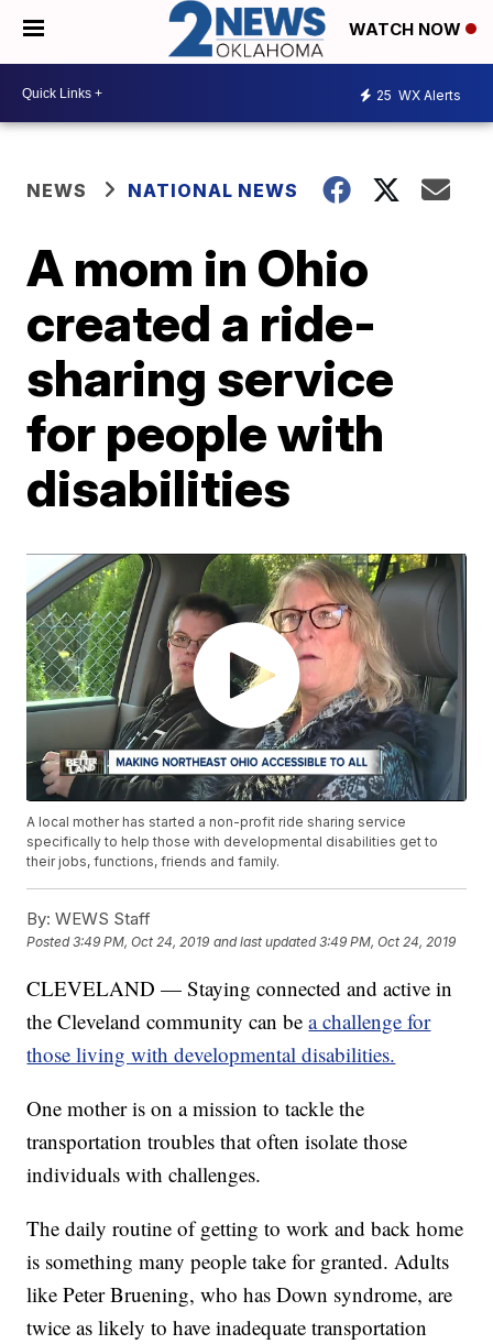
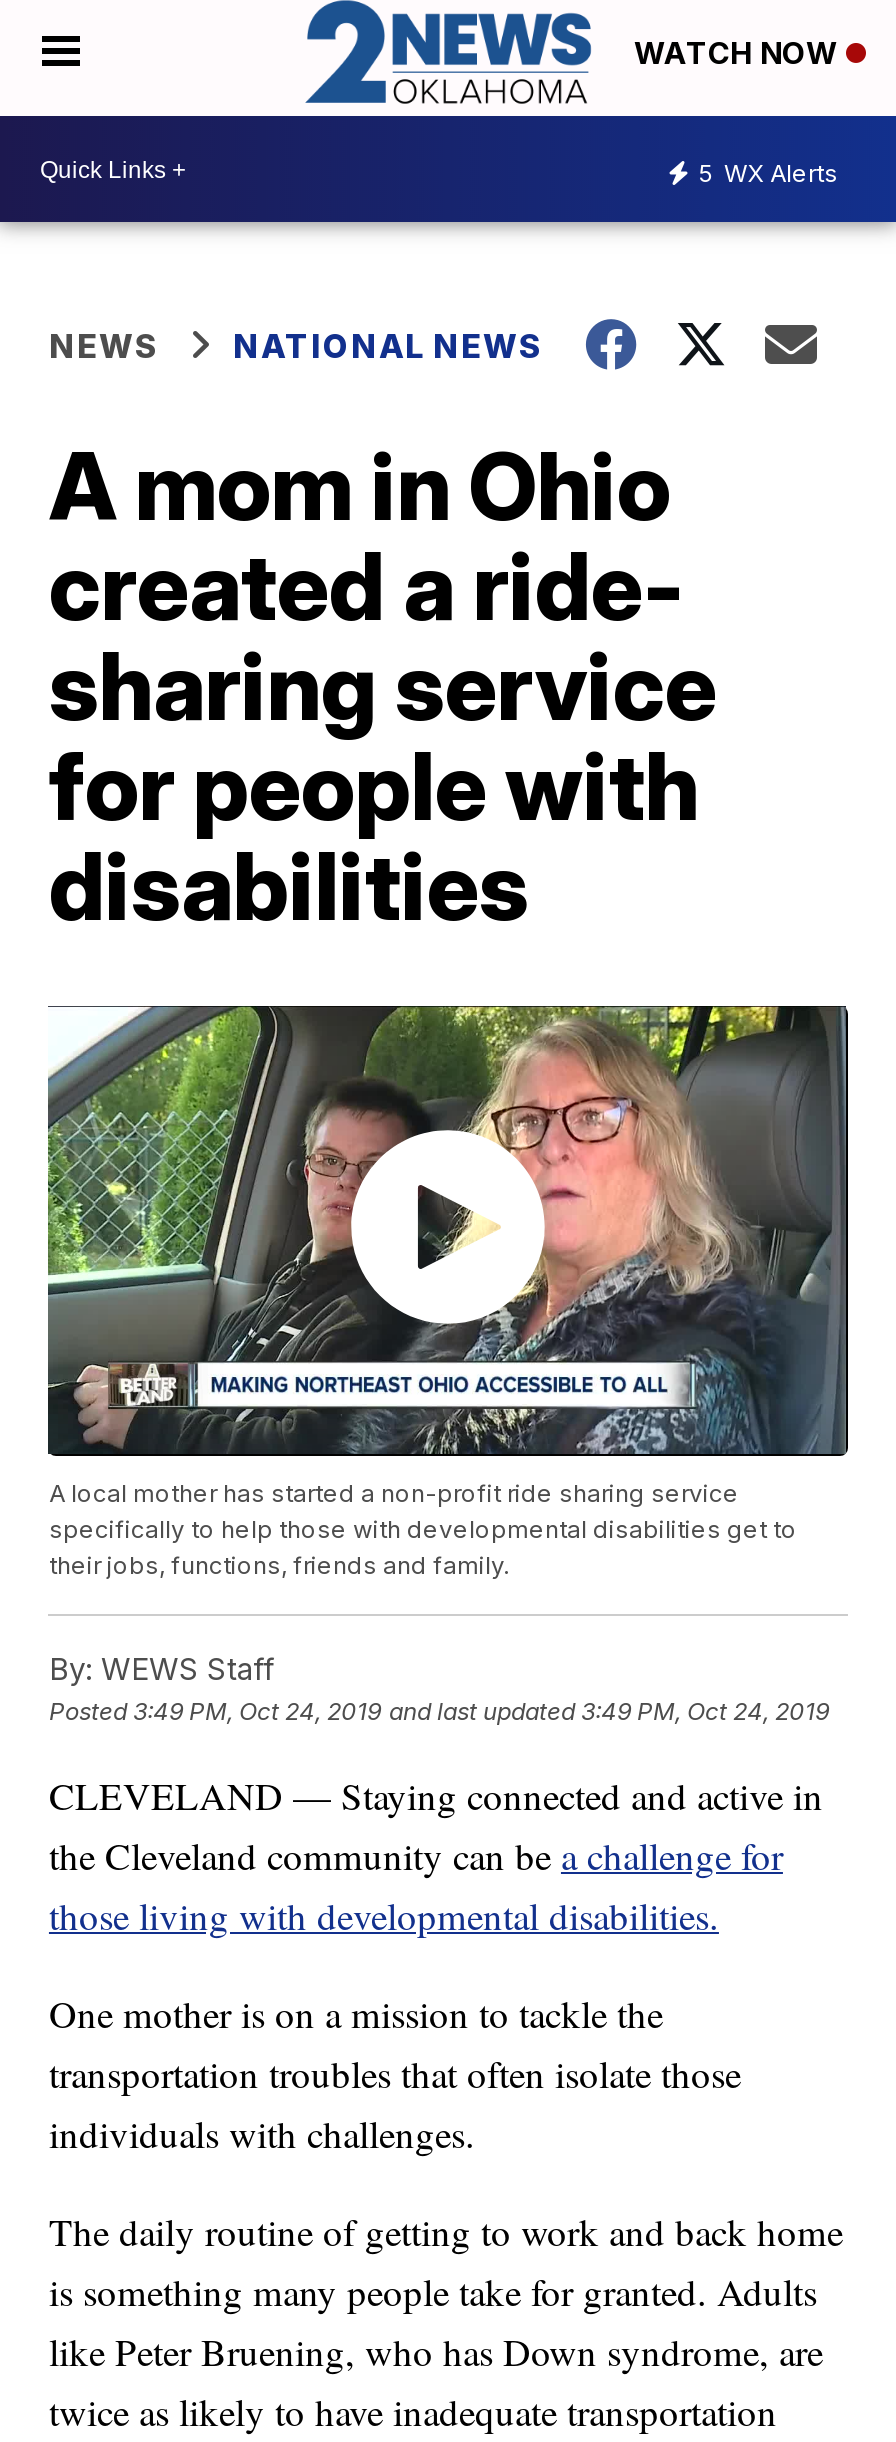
- 25 WX Alerts
+ 5 WX Alerts
